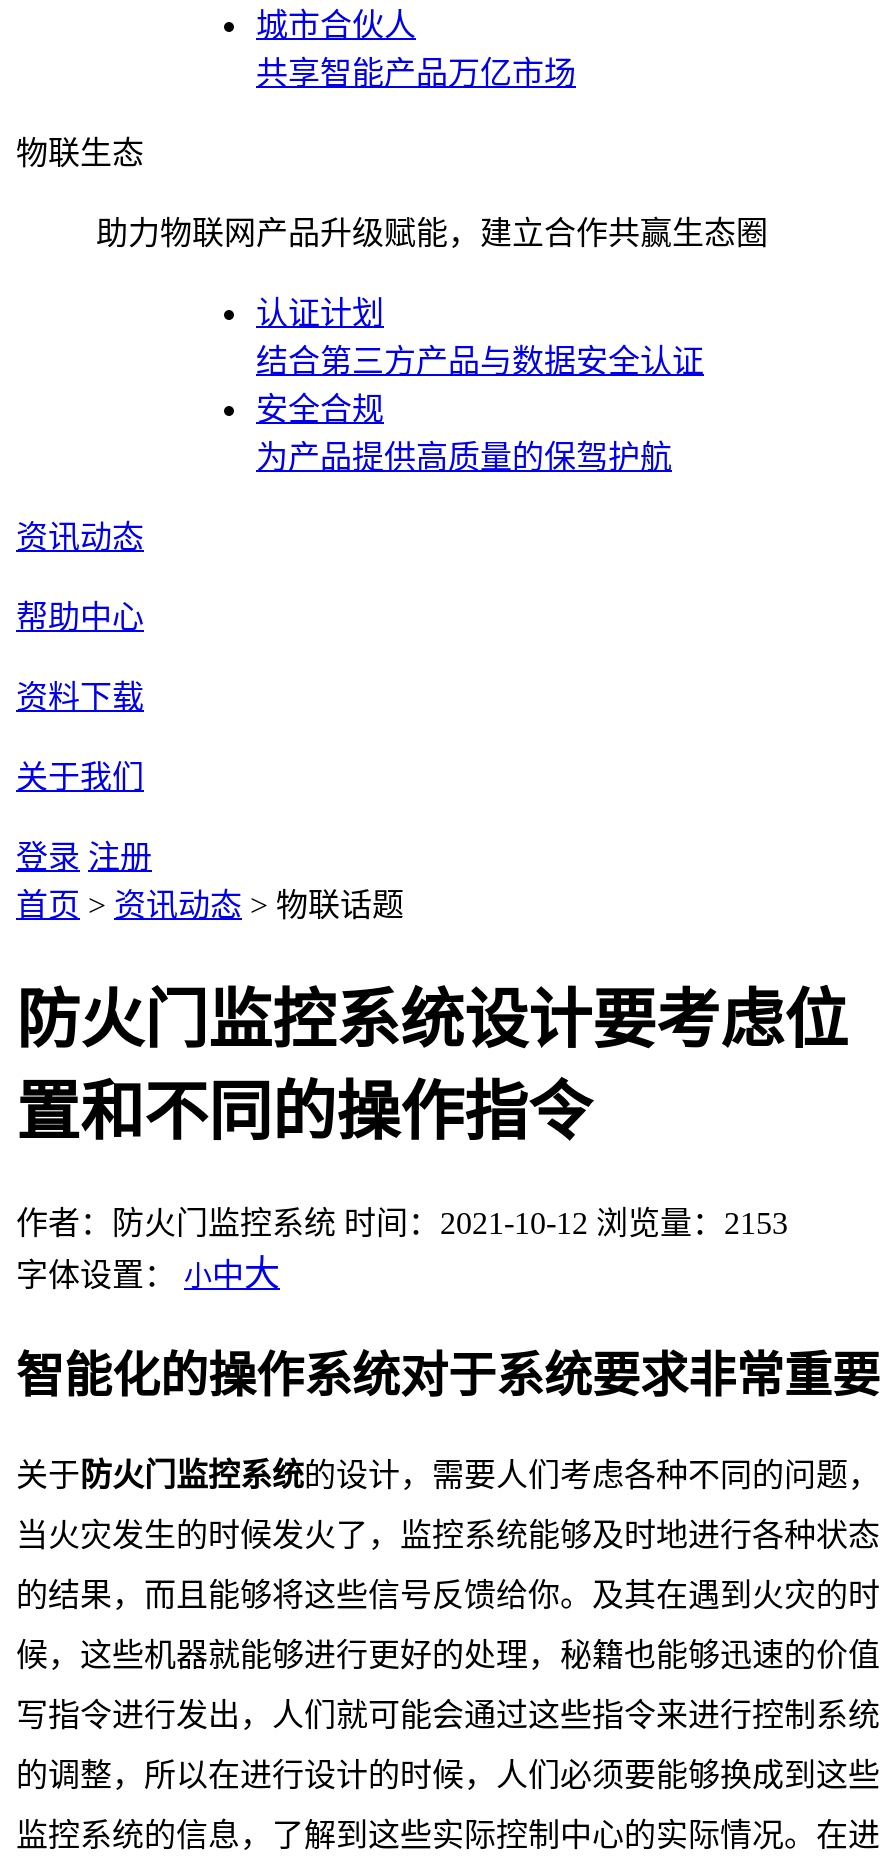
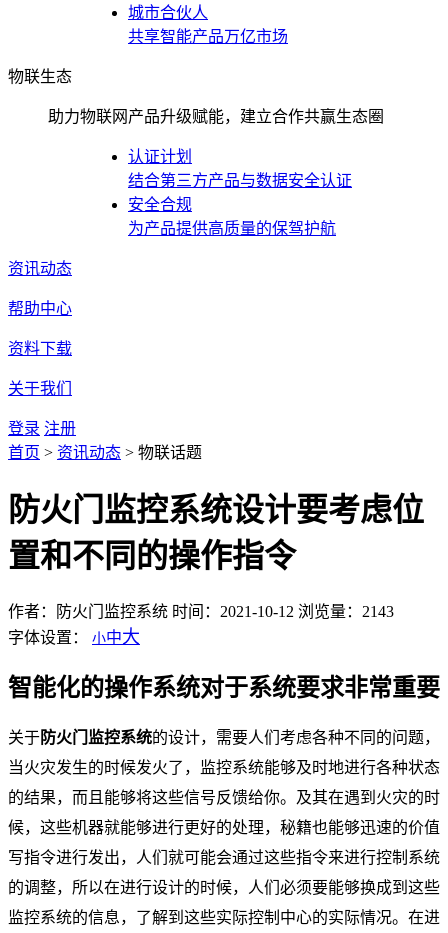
- 作者：防火门监控系统 时间：2021-10-12 浏览量：2153
+ 作者：防火门监控系统 时间：2021-10-12 浏览量：2143
